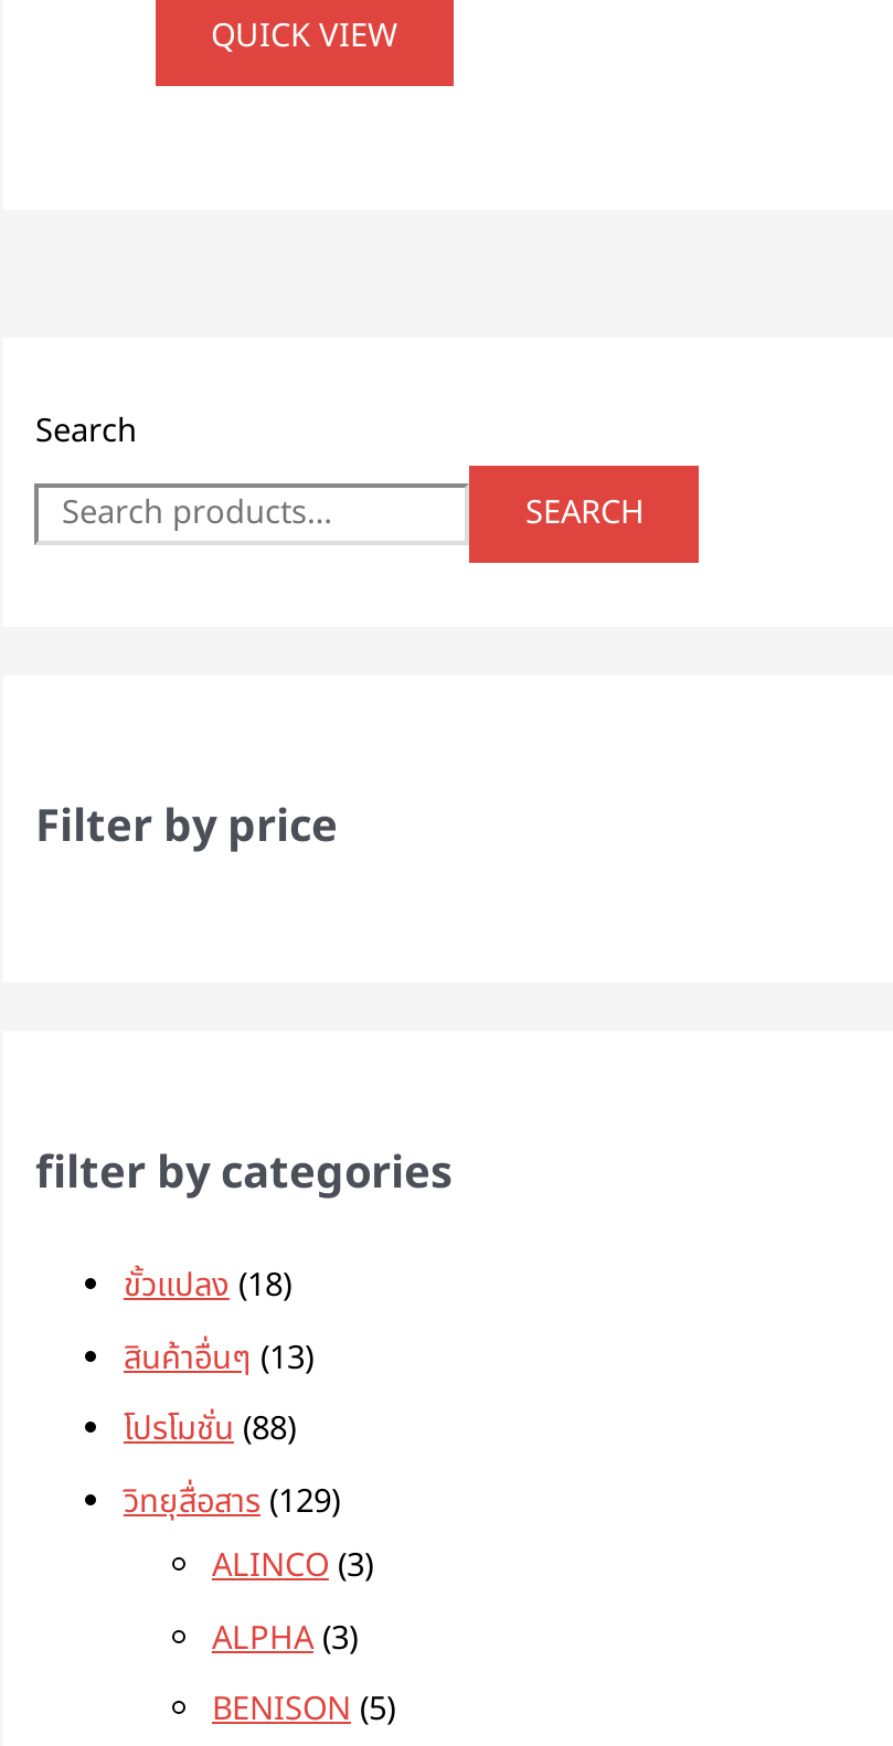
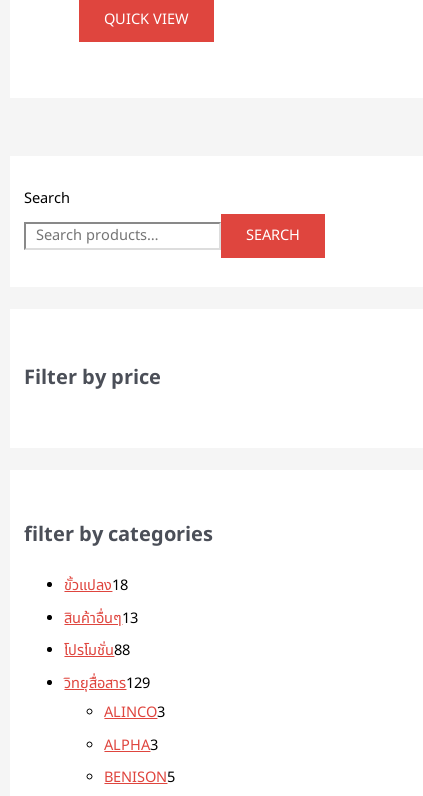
- ขั้วแปลง 18
+ ขั้วแปลง18

- สินค้าอื่นๆ 13
+ สินค้าอื่นๆ13

- โปรโมชั่น 88
+ โปรโมชั่น88

- วิทยุสื่อสาร 129
+ วิทยุสื่อสาร129
